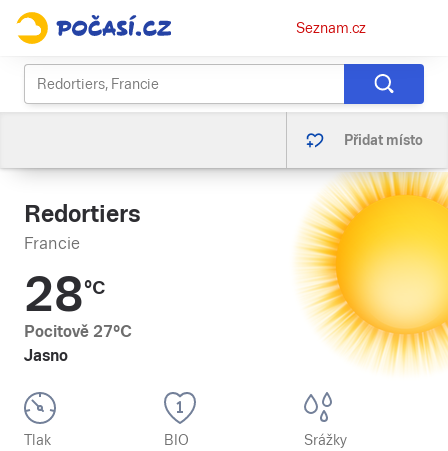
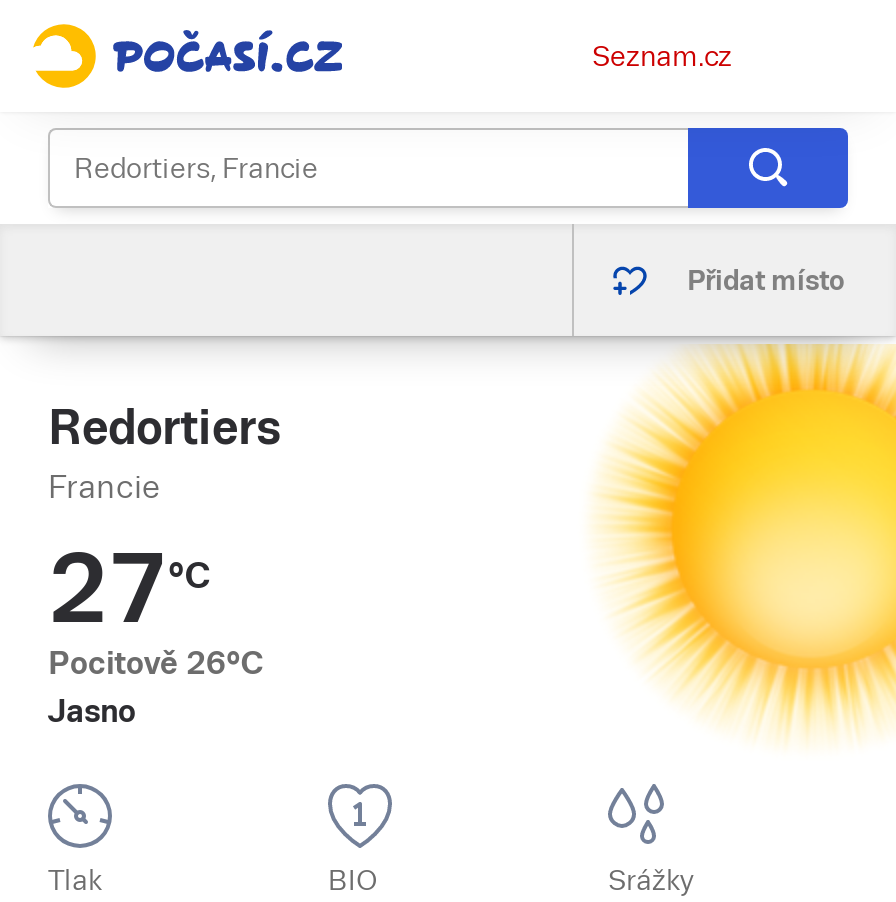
- 28°C
+ 27°C

- Pocitově 27°C
+ Pocitově 26°C
